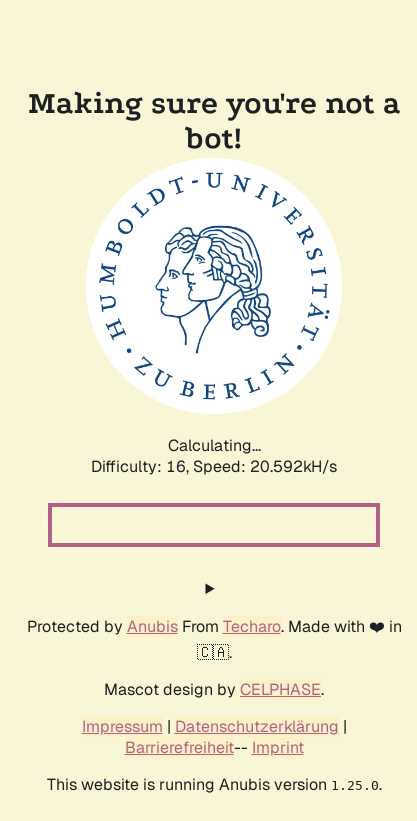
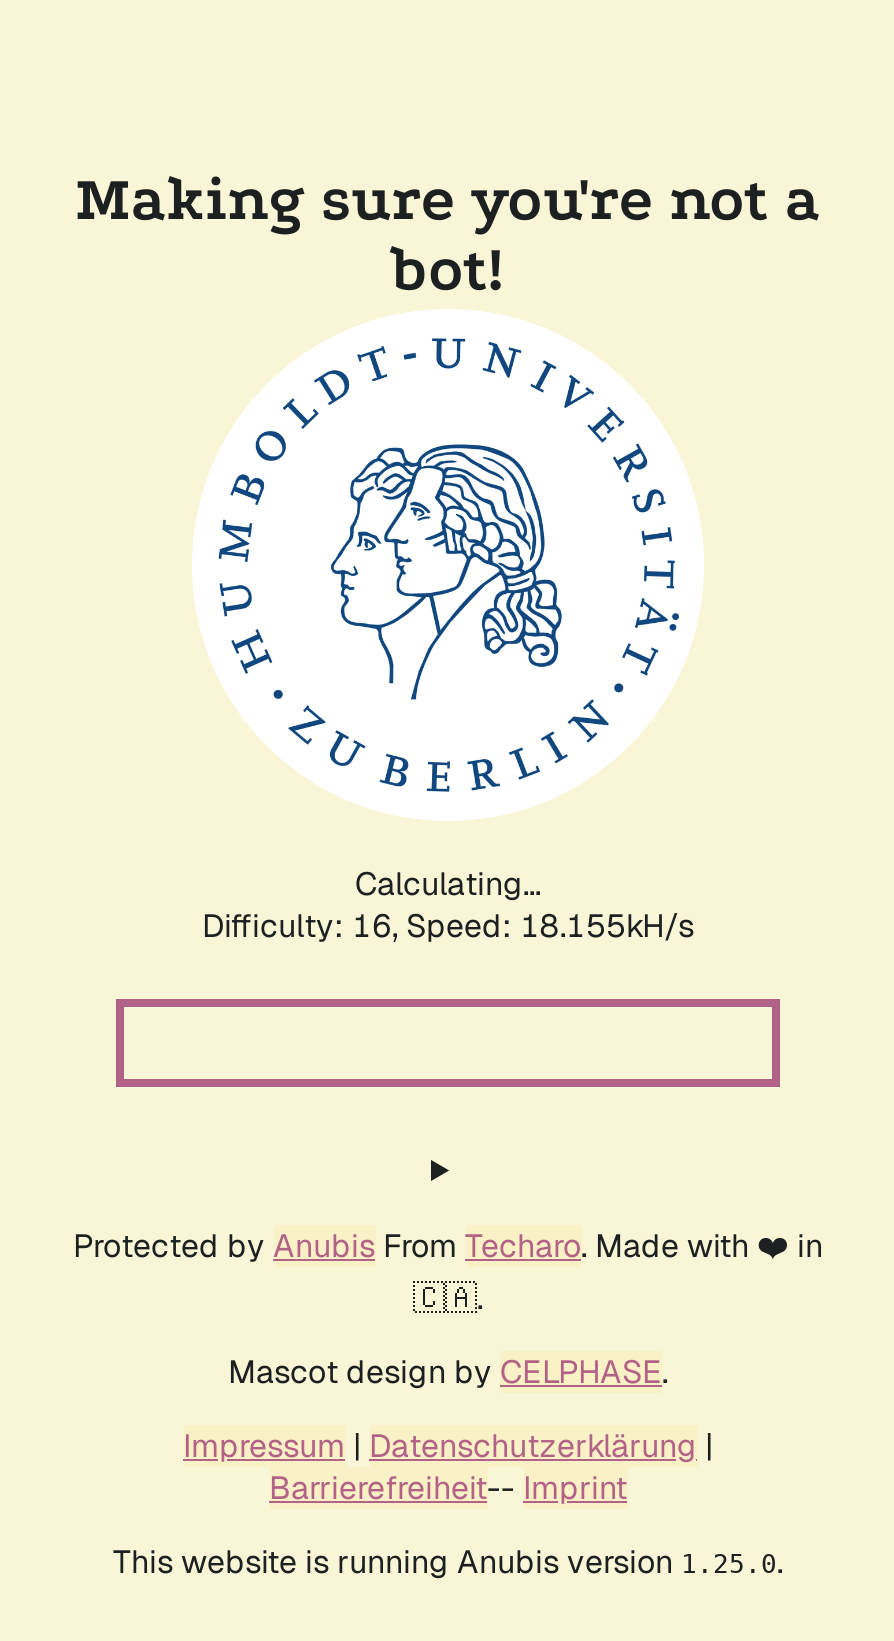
- Difficulty: 16, Speed: 20.592kH/s
+ Difficulty: 16, Speed: 18.155kH/s
